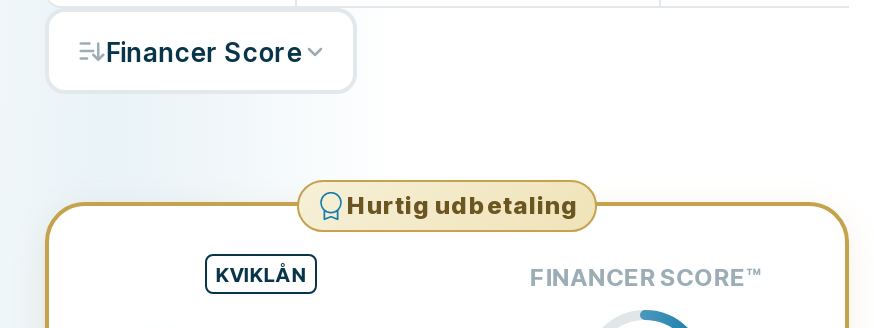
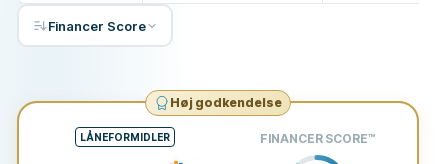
- Hurtig udbetaling
+ Høj godkendelse

- KVIKLÅN
+ LÅNEFORMIDLER
